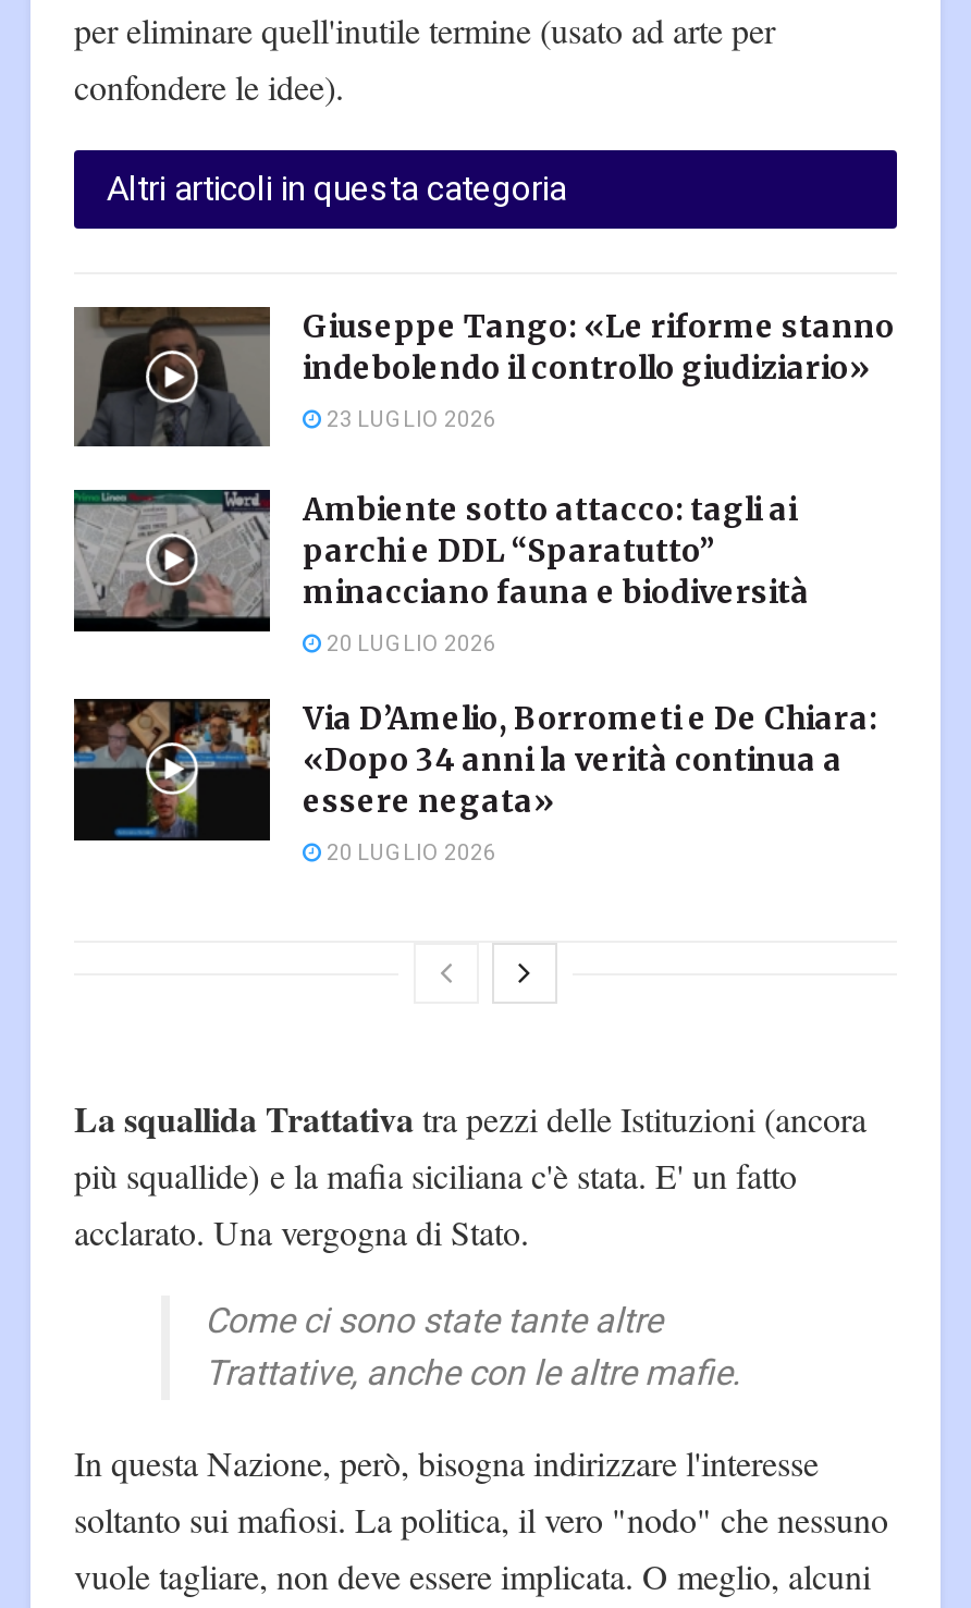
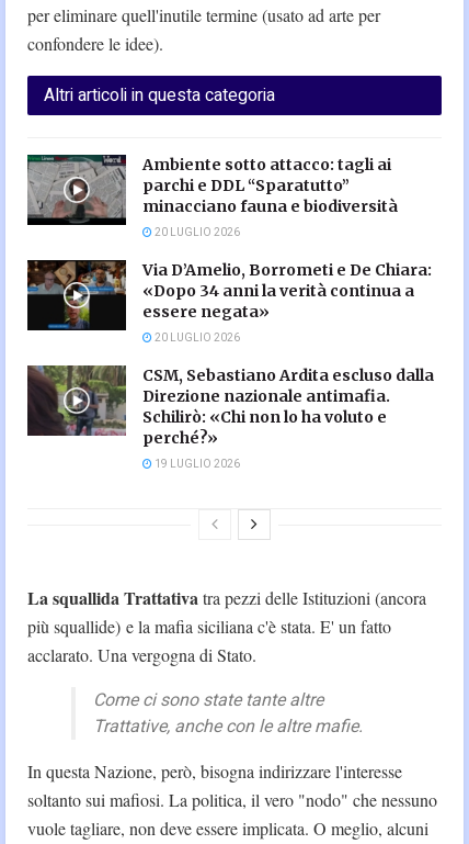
- [image]
- Giuseppe Tango: «Le riforme stanno
- indebolendo il controllo giudiziario»
- 23 LUGLIO 2026

moved up: [image] | Ambiente sotto attacco: tagli ai | parchi e DDL “Sparatutto” | ... | essere negata» | 20 LUGLIO 2026

+ [image]
+ CSM, Sebastiano Ardita escluso dalla
+ Direzione nazionale antimafia.
+ Schilirò: «Chi non lo ha voluto e
+ perché?»
+ 19 LUGLIO 2026
